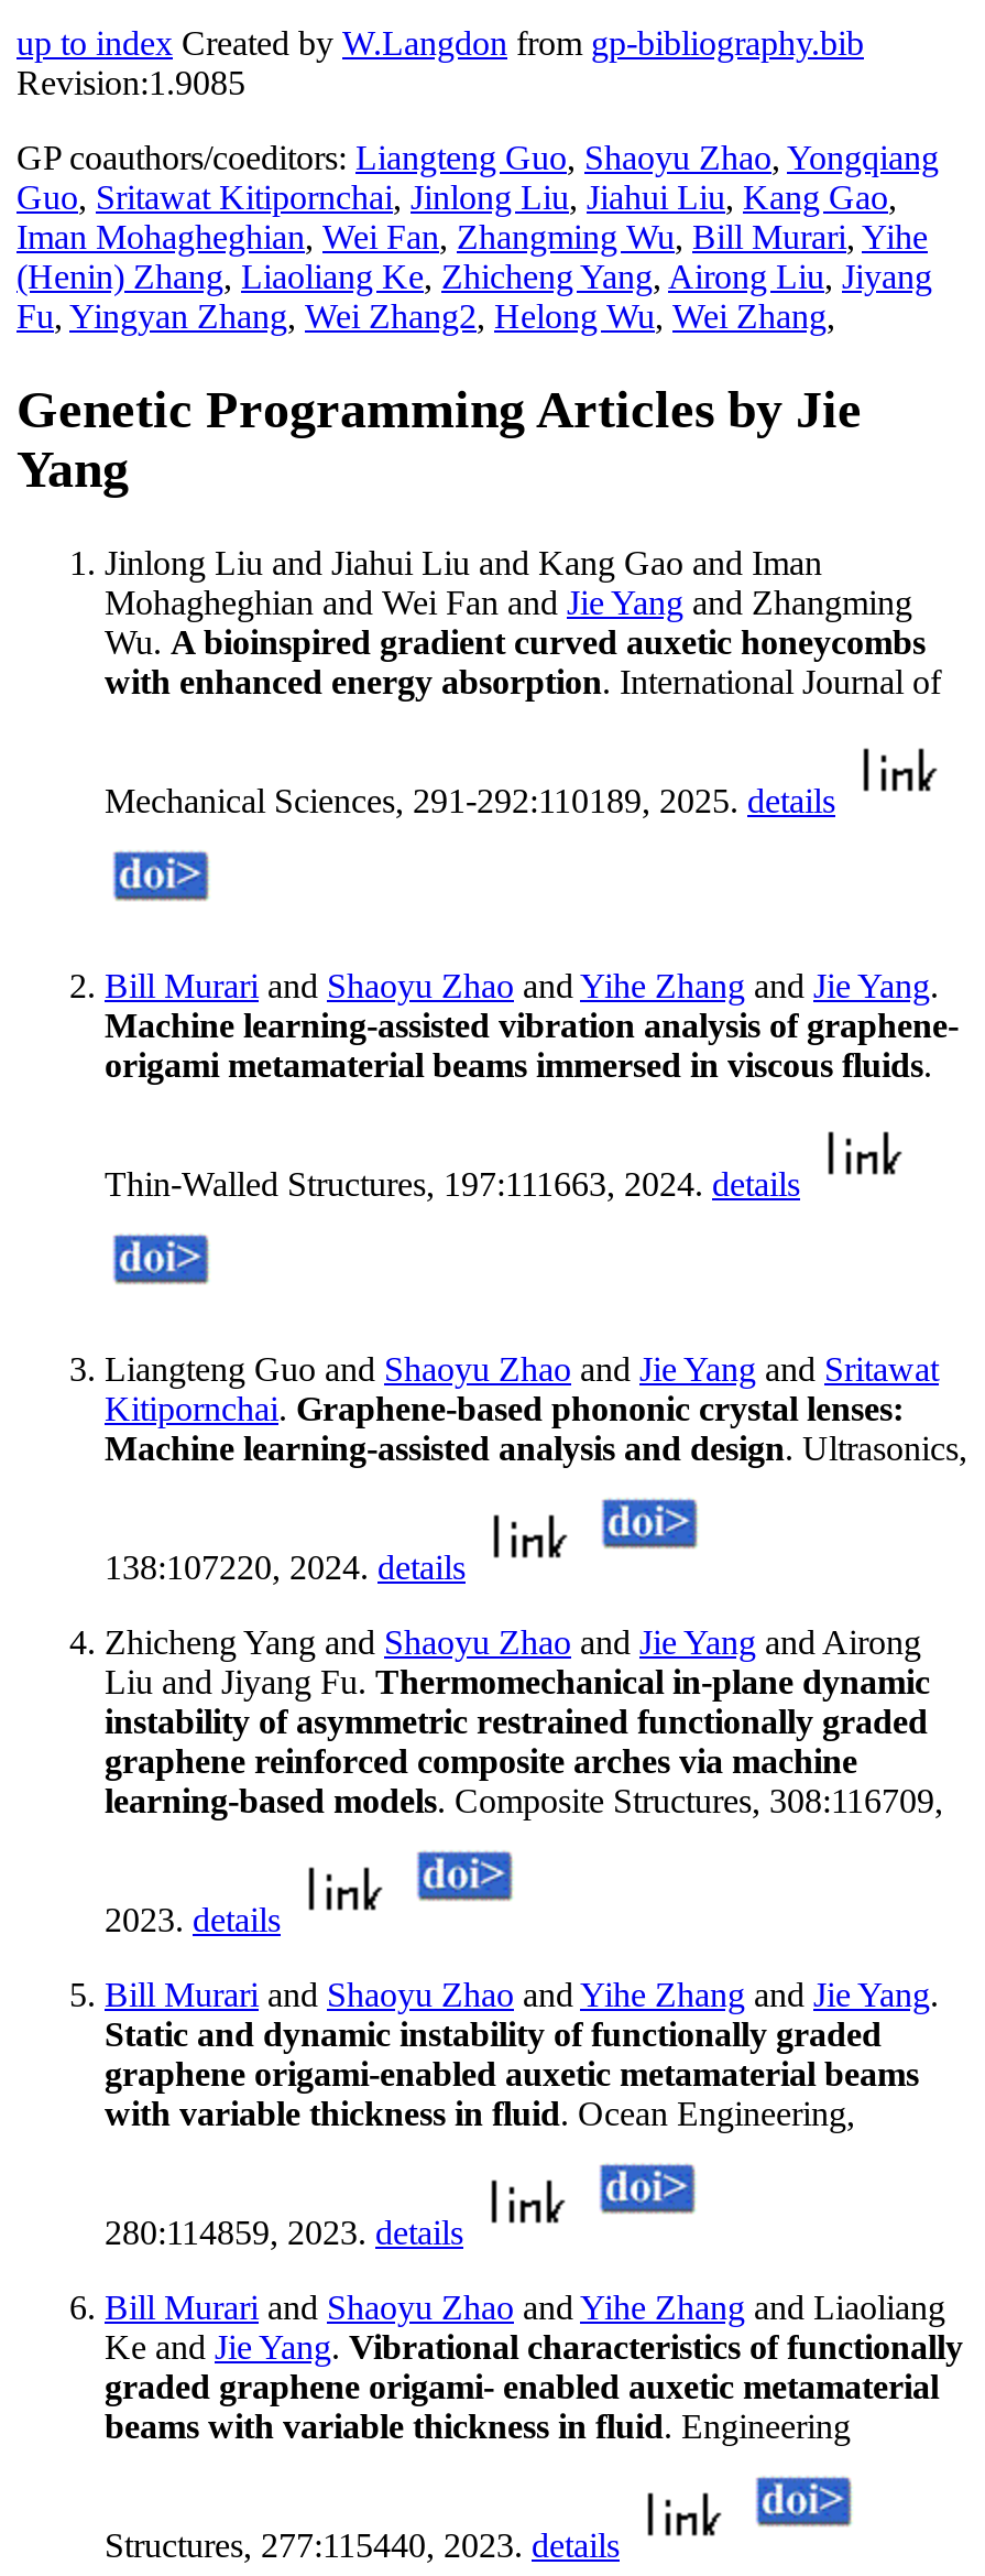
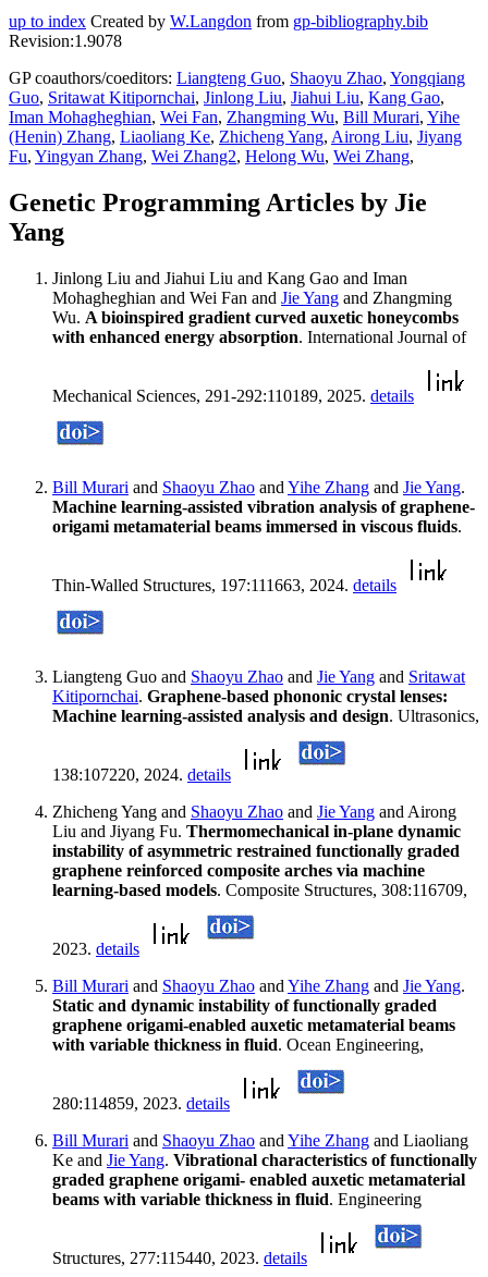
- Revision:1.9085
+ Revision:1.9078
